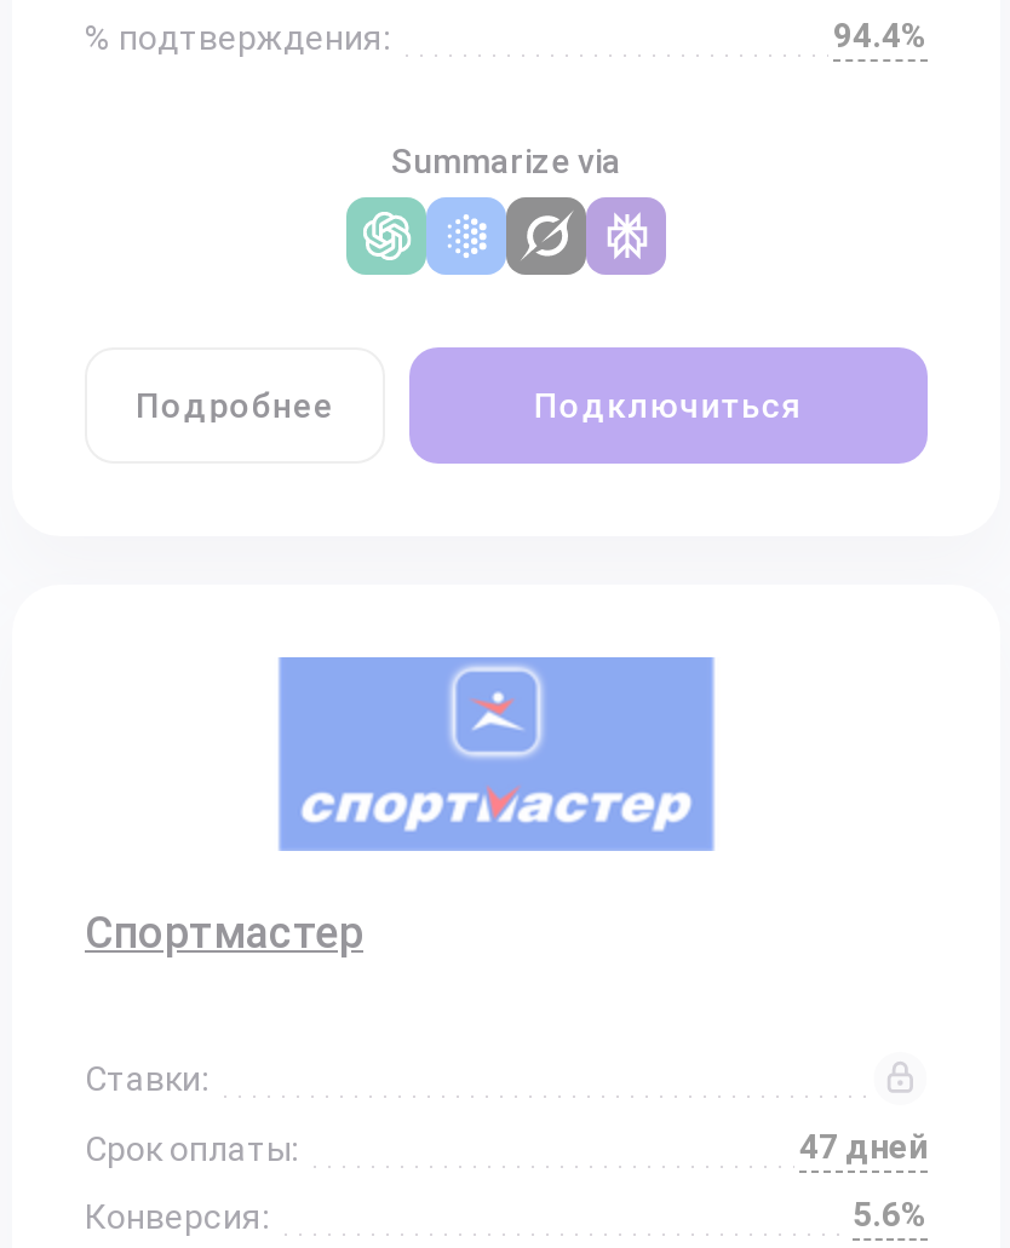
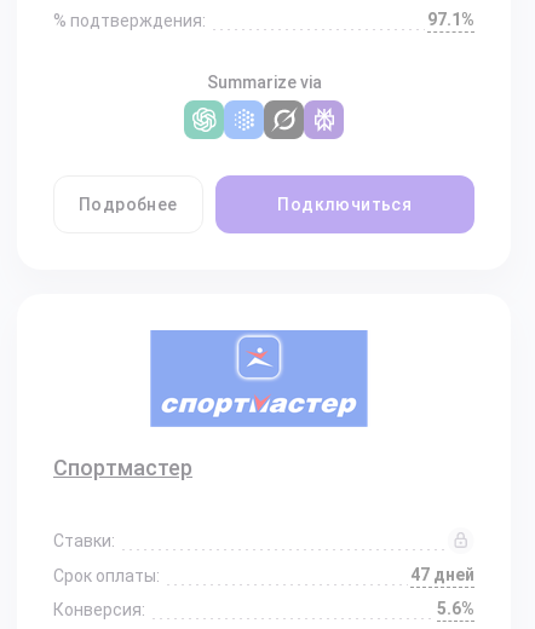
- 94.4%
+ 97.1%
